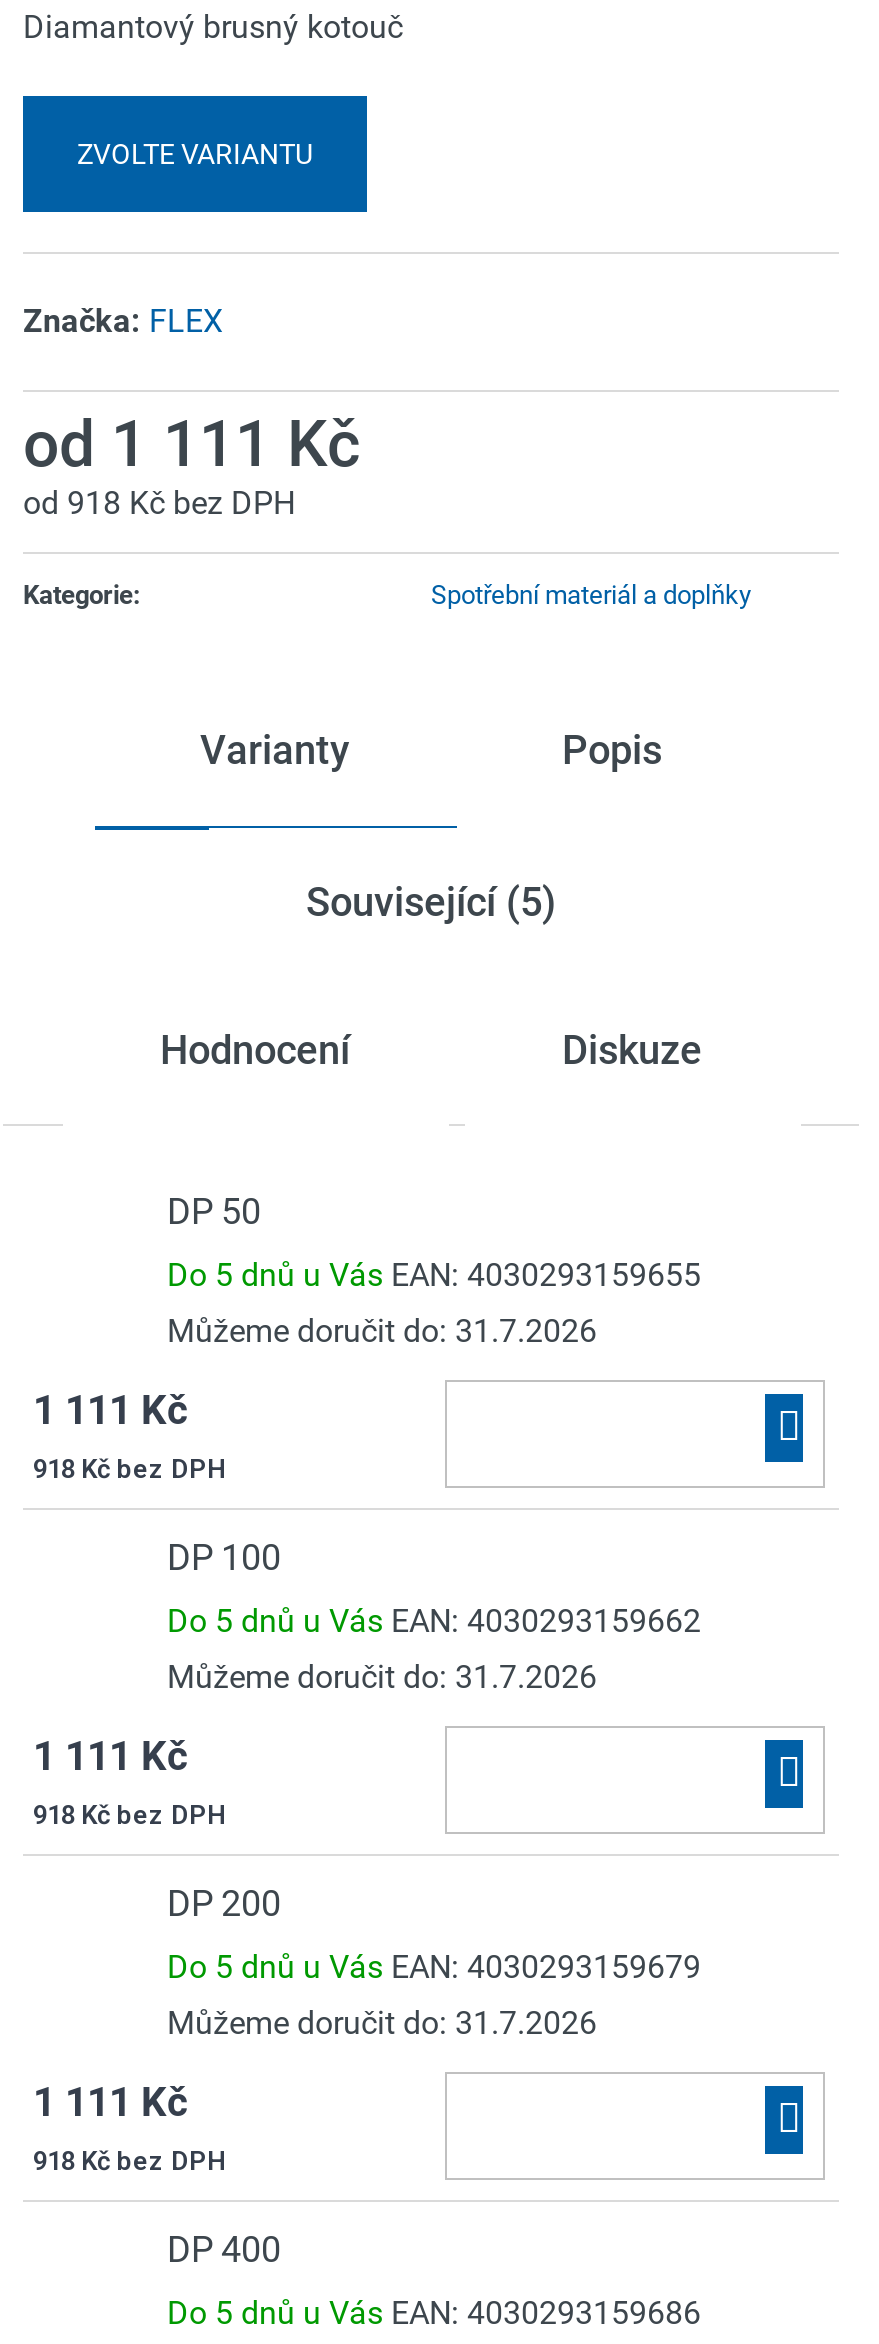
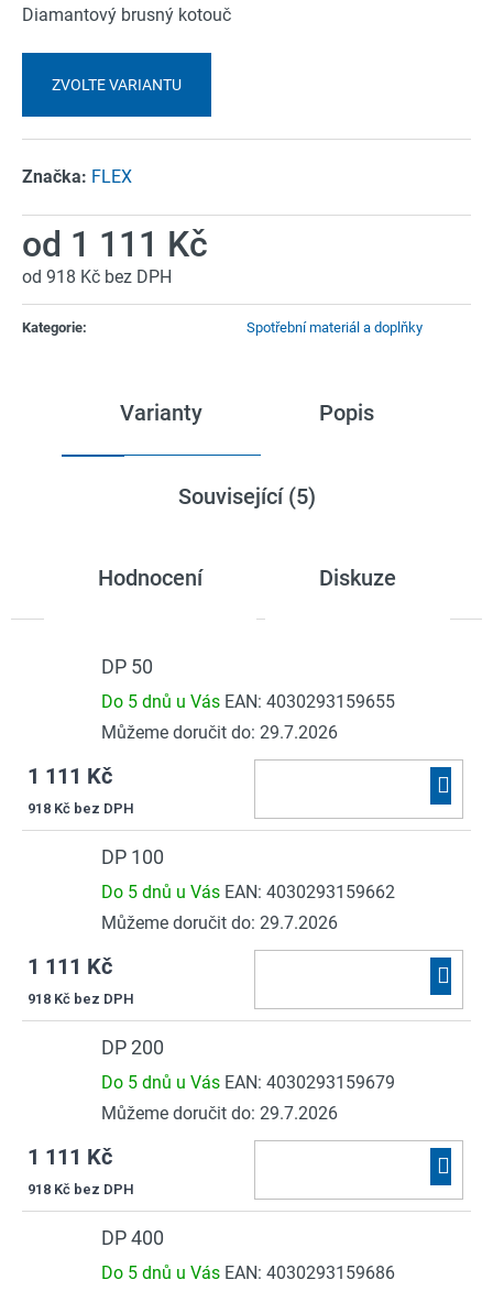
- Můžeme doručit do: 31.7.2026
+ Můžeme doručit do: 29.7.2026

- Můžeme doručit do: 31.7.2026
+ Můžeme doručit do: 29.7.2026

- Můžeme doručit do: 31.7.2026
+ Můžeme doručit do: 29.7.2026
